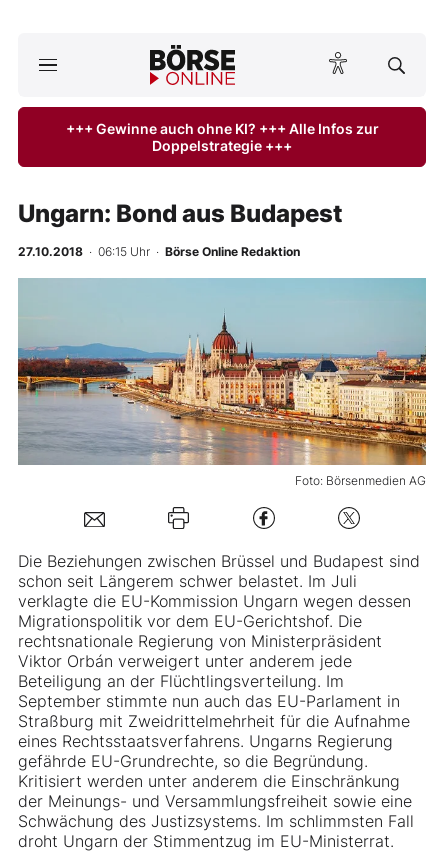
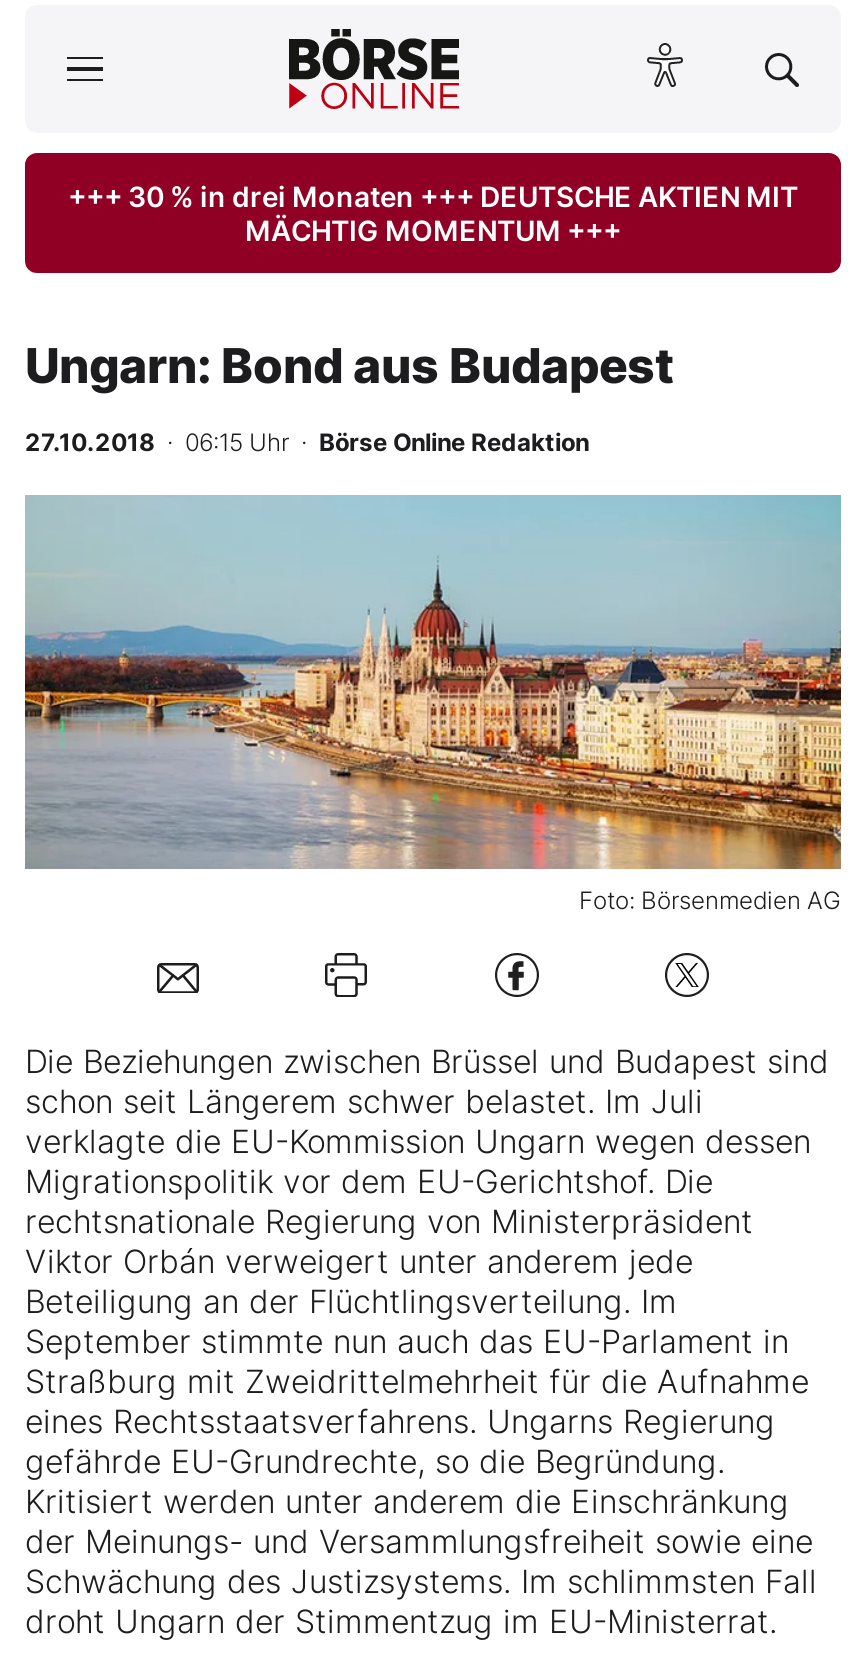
- +++ Gewinne auch ohne KI? +++ Alle Infos zur
- Doppelstrategie +++
+ +++ 30 % in drei Monaten +++ DEUTSCHE AKTIEN MIT
+ MÄCHTIG MOMENTUM +++
